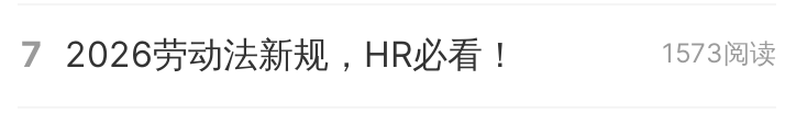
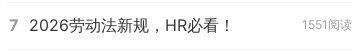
- 1573阅读
+ 1551阅读
